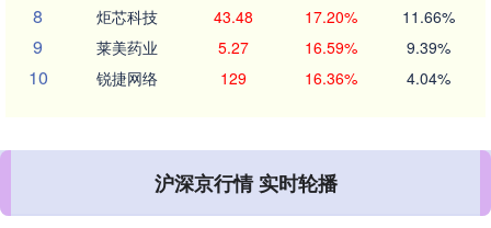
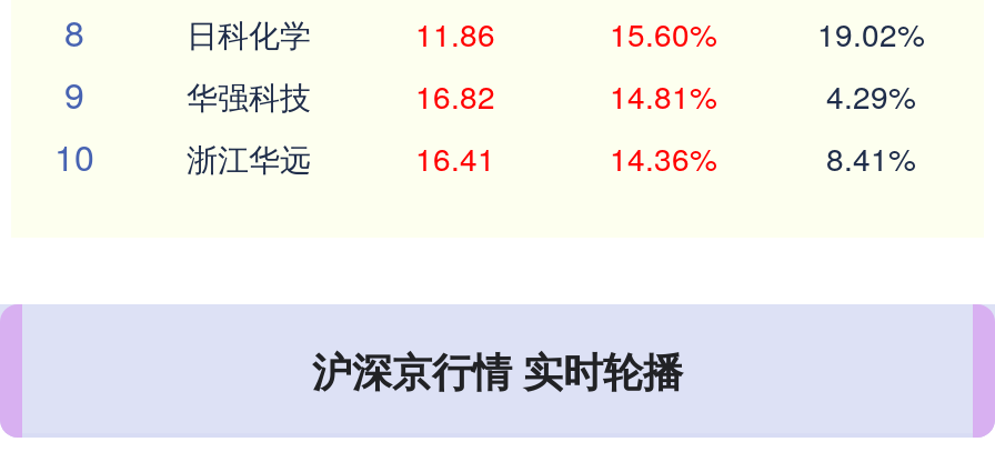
- 炬芯科技
- 43.48
- 17.20%
- 11.66%
+ 日科化学
+ 11.86
+ 15.60%
+ 19.02%

- 莱美药业
- 5.27
- 16.59%
- 9.39%
+ 华强科技
+ 16.82
+ 14.81%
+ 4.29%

- 锐捷网络
- 129
- 16.36%
- 4.04%
+ 浙江华远
+ 16.41
+ 14.36%
+ 8.41%
